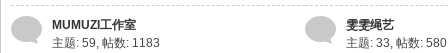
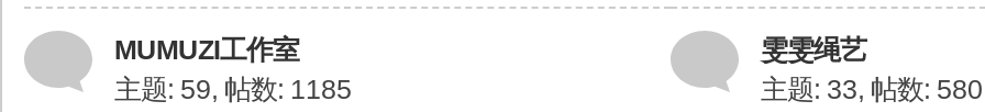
- 主题: 59,帖数: 1183
+ 主题: 59,帖数: 1185
